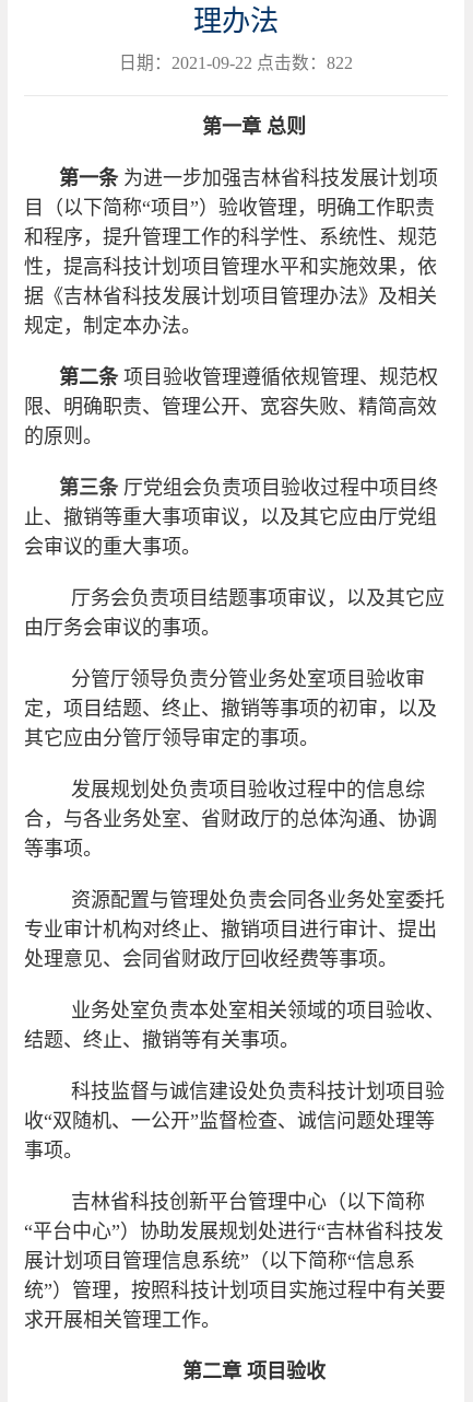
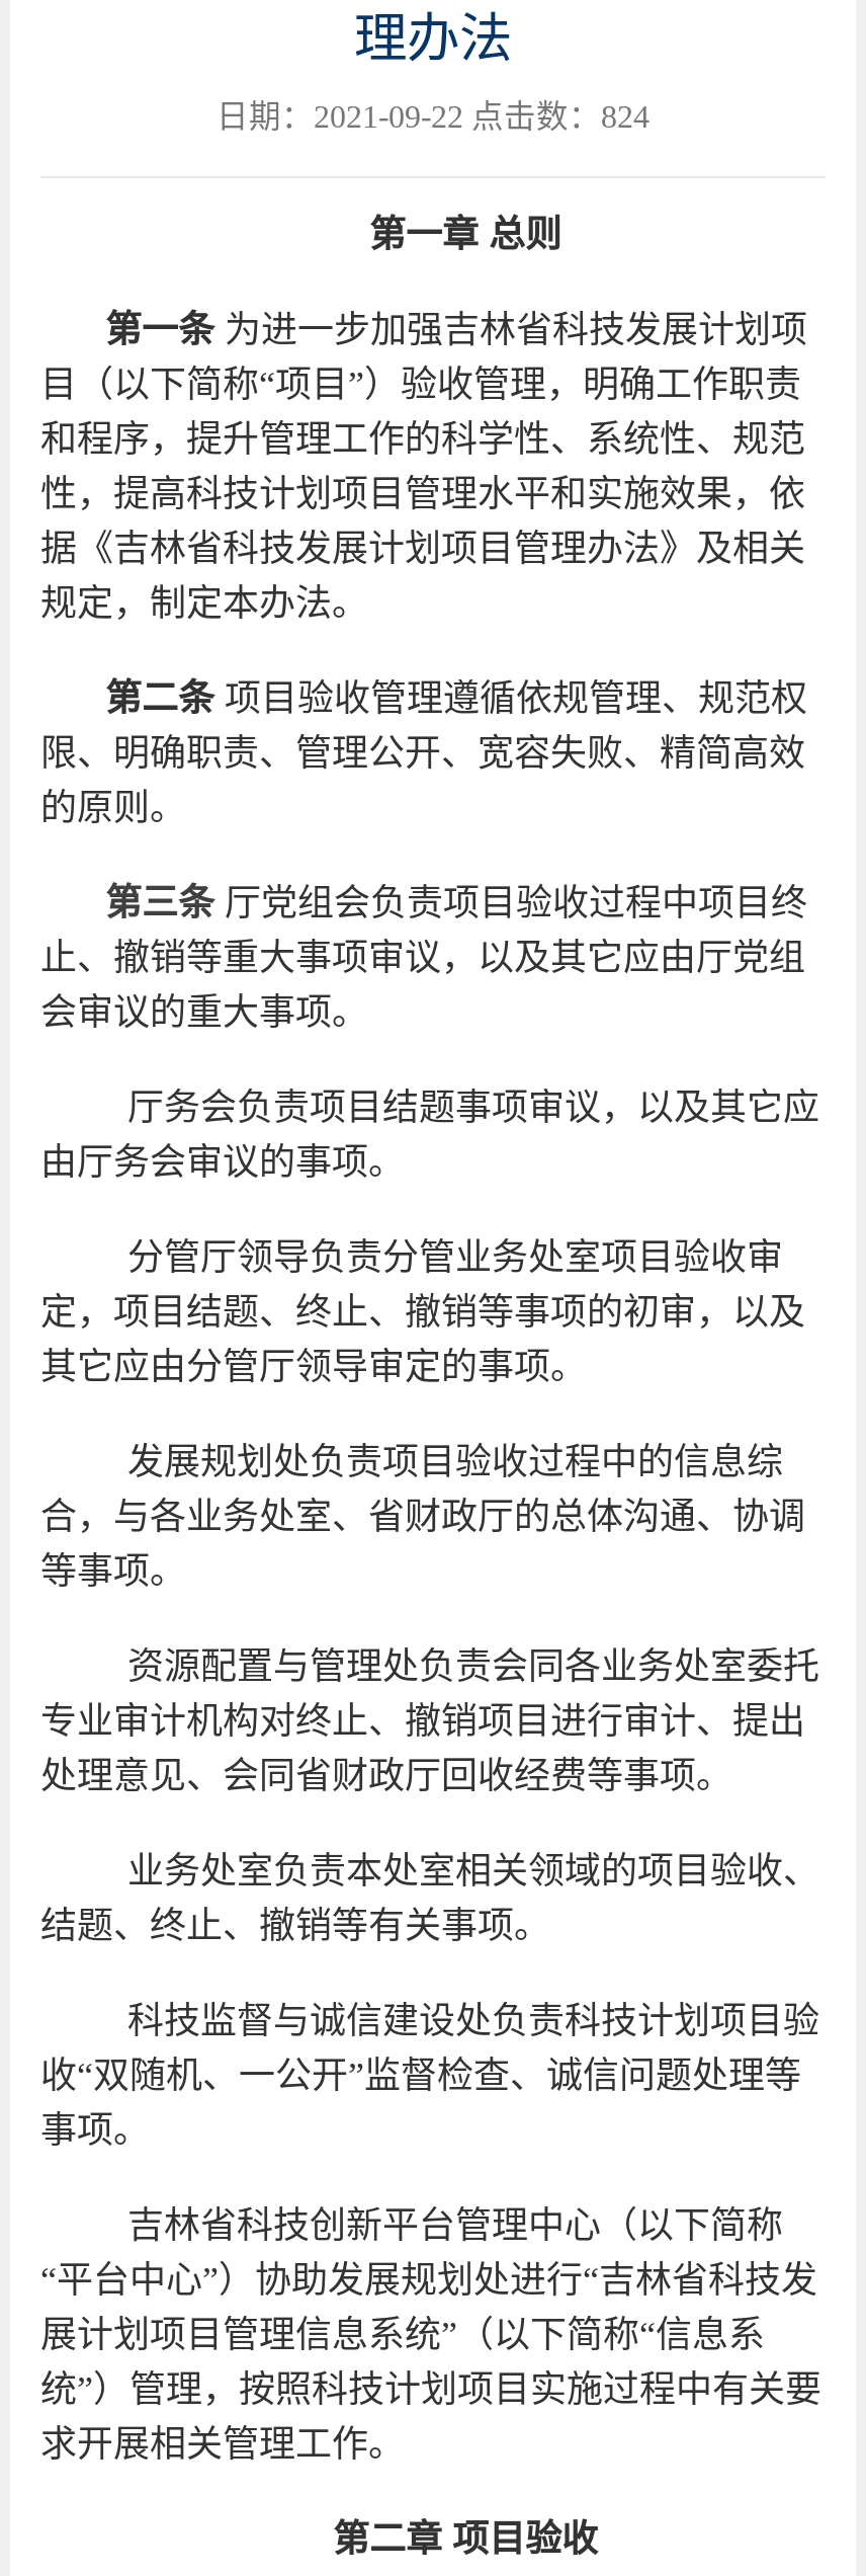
- 日期：2021-09-22 点击数：822
+ 日期：2021-09-22 点击数：824
